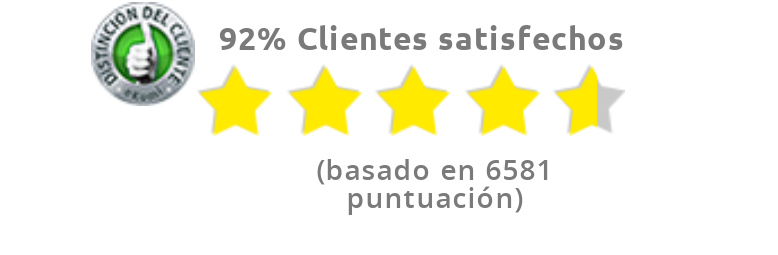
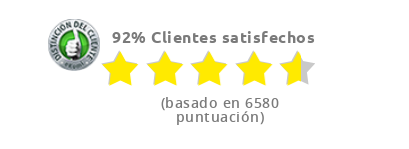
- (basado en 6581
+ (basado en 6580
